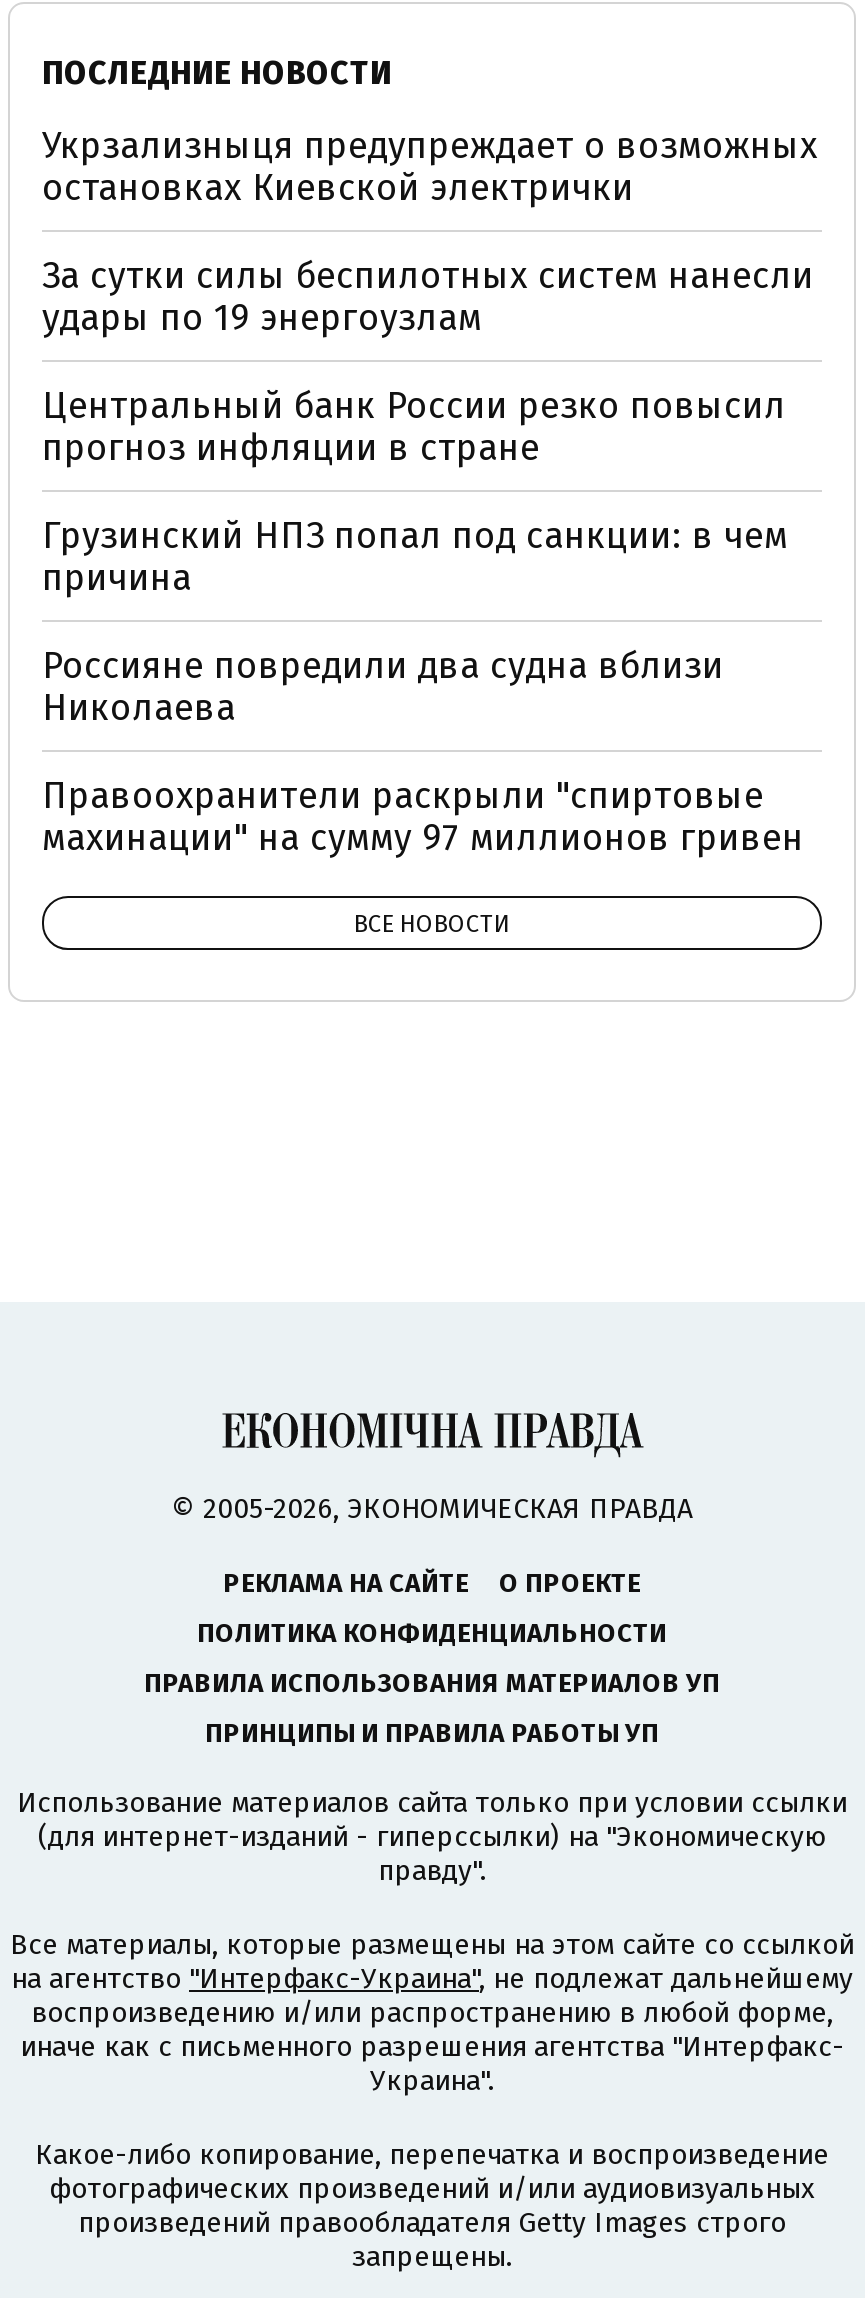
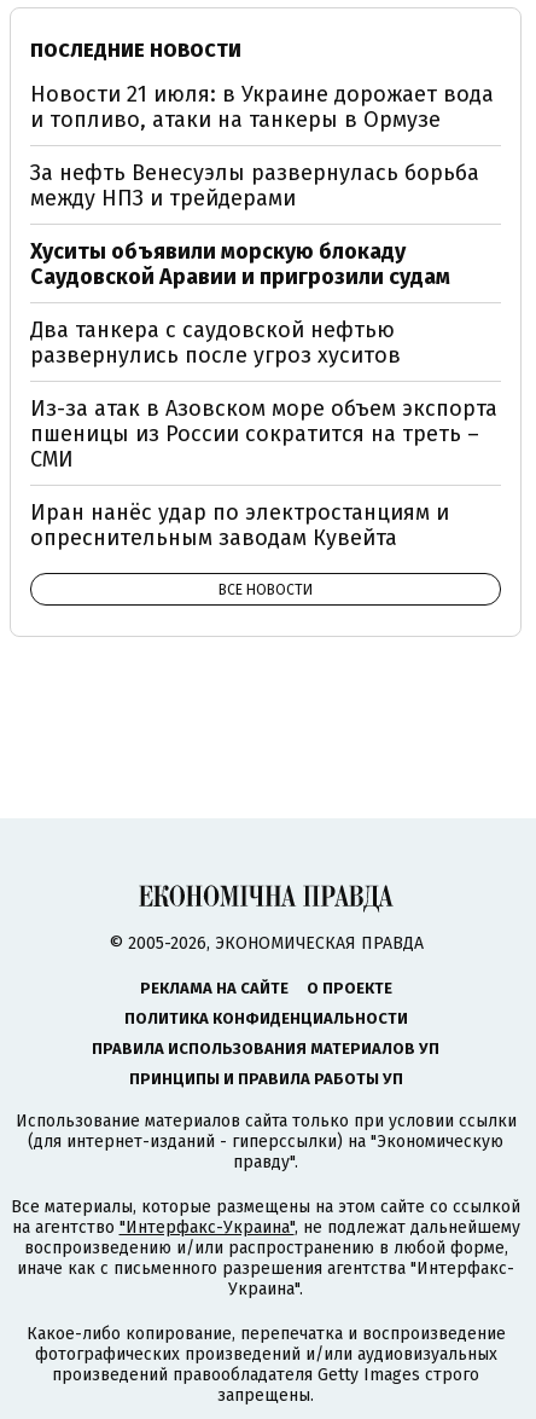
- Укрзализныця предупреждает о возможных
- остановках Киевской электрички
+ Новости 21 июля: в Украине дорожает вода
+ и топливо, атаки на танкеры в Ормузе

- За сутки силы беспилотных систем нанесли
- удары по 19 энергоузлам
+ За нефть Венесуэлы развернулась борьба
+ между НПЗ и трейдерами

- Центральный банк России резко повысил
- прогноз инфляции в стране
+ Хуситы объявили морскую блокаду
+ Саудовской Аравии и пригрозили судам

- Грузинский НПЗ попал под санкции: в чем
- причина
+ Два танкера с саудовской нефтью
+ развернулись после угроз хуситов

- Россияне повредили два судна вблизи
- Николаева
+ Из-за атак в Азовском море объем экспорта
+ пшеницы из России сократится на треть –
+ СМИ

- Правоохранители раскрыли "спиртовые
- махинации" на сумму 97 миллионов гривен
+ Иран нанёс удар по электростанциям и
+ опреснительным заводам Кувейта
